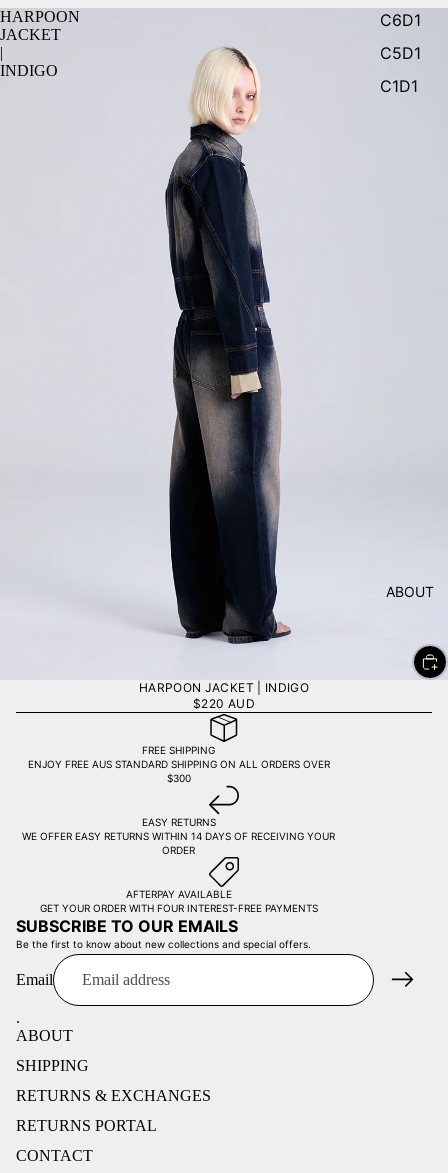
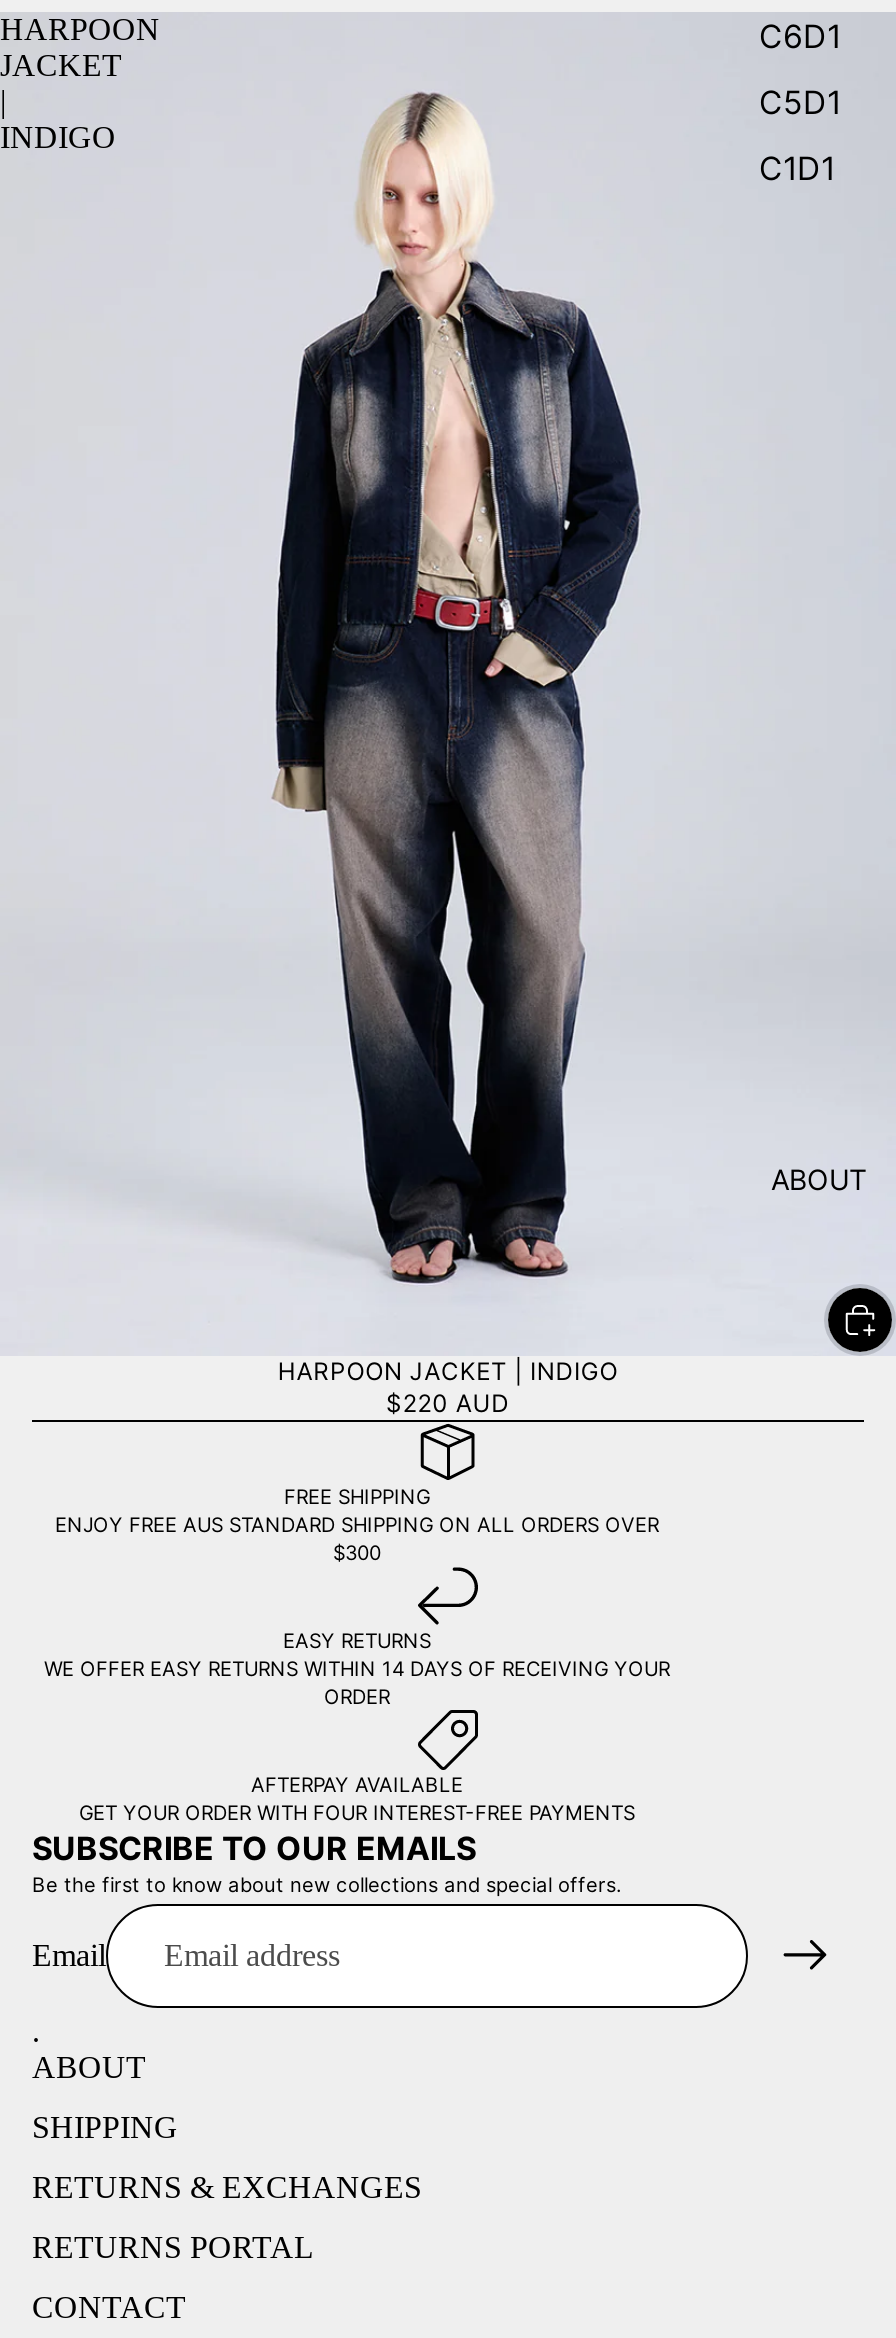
- [image]
+ [image]
